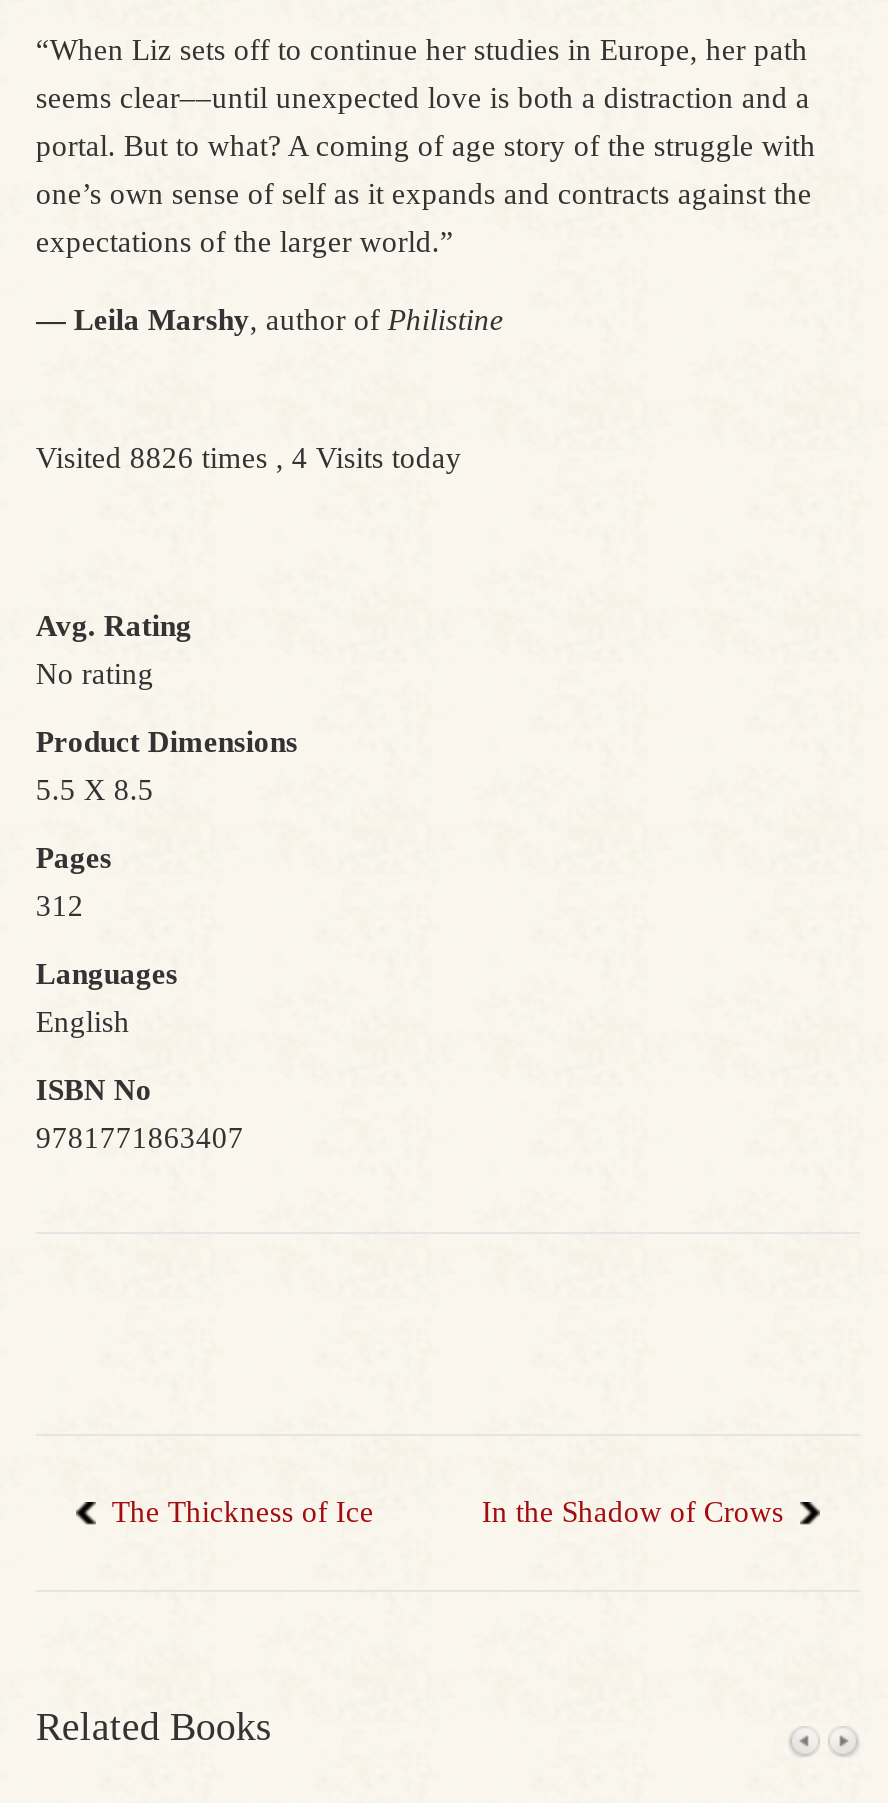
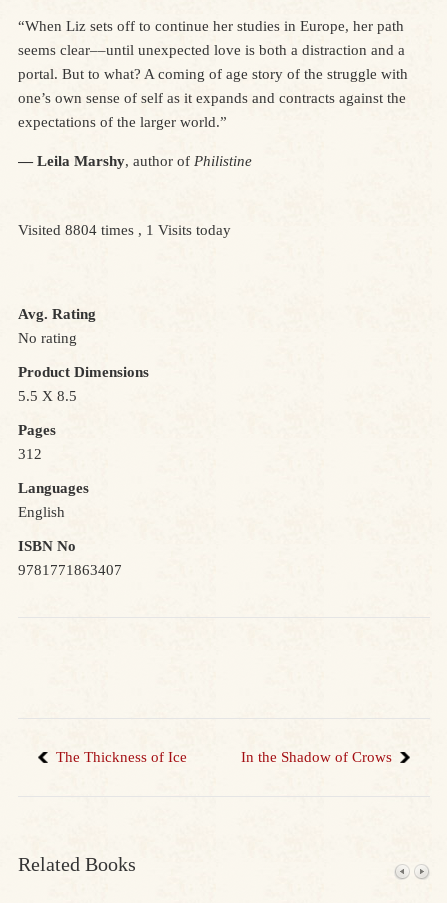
- Visited 8826 times , 4 Visits today
+ Visited 8804 times , 1 Visits today
